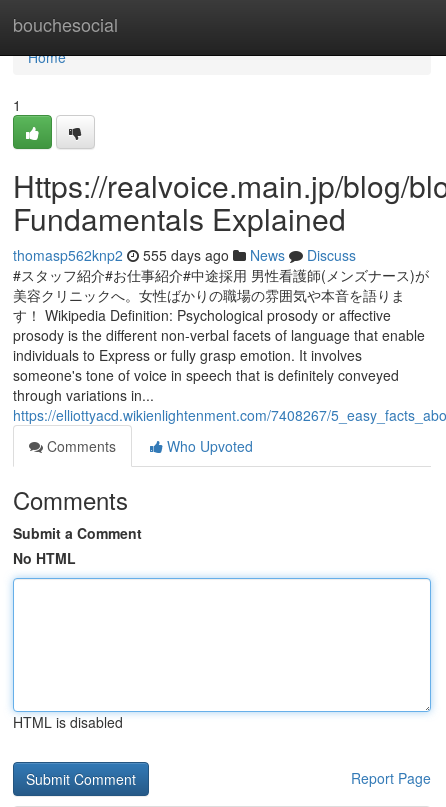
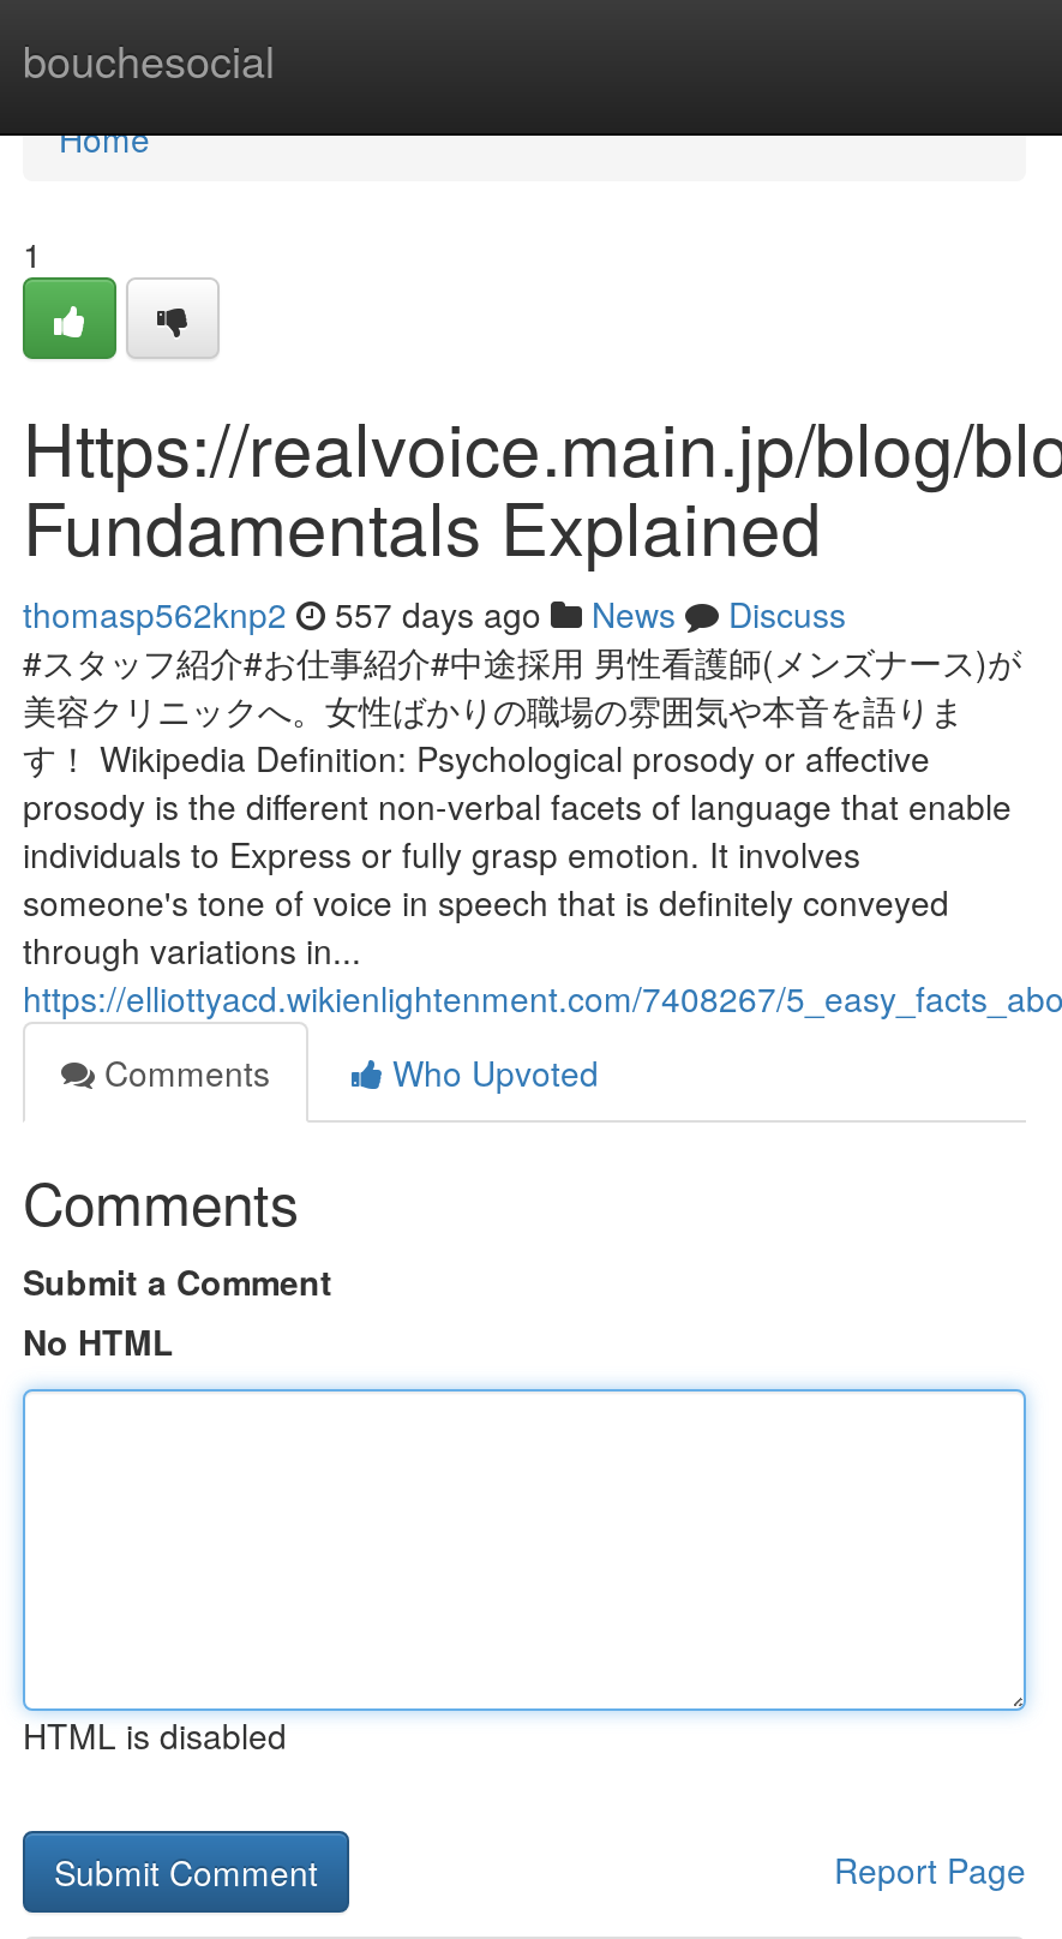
- thomasp562knp2 555 days ago News Discuss
+ thomasp562knp2 557 days ago News Discuss
